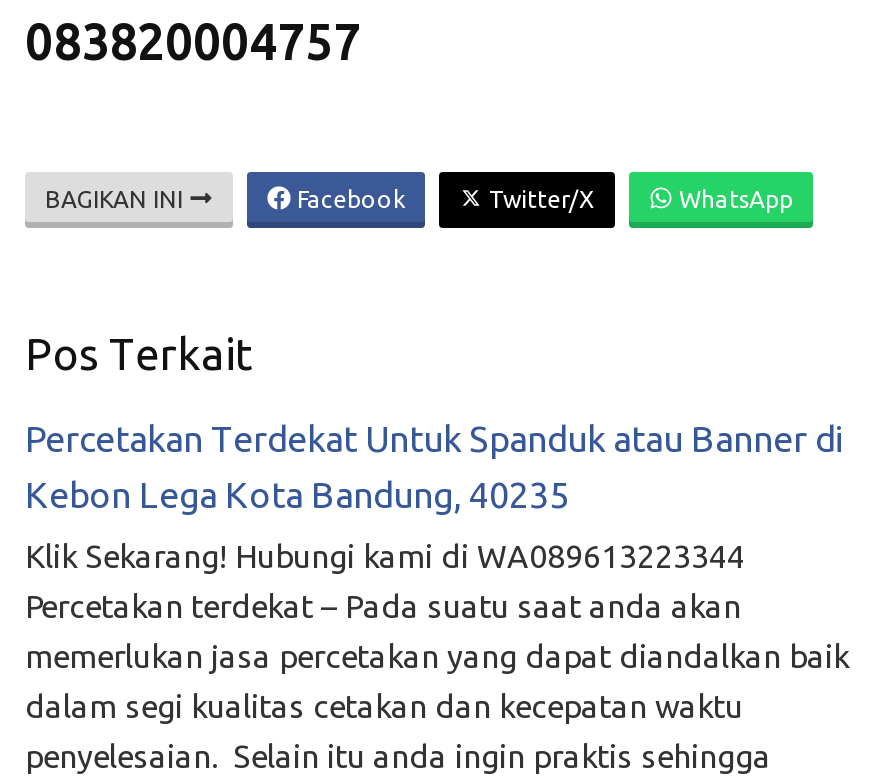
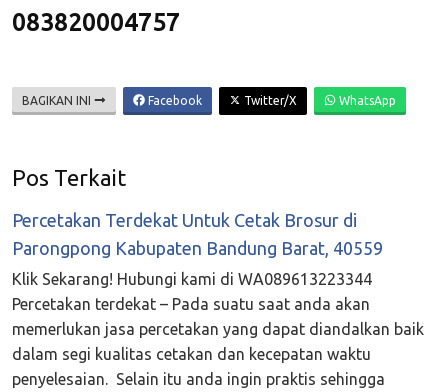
- Percetakan Terdekat Untuk Spanduk atau Banner di
- Kebon Lega Kota Bandung, 40235
+ Percetakan Terdekat Untuk Cetak Brosur di
+ Parongpong Kabupaten Bandung Barat, 40559
